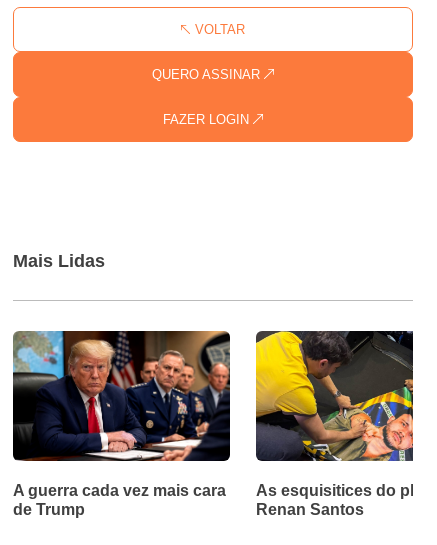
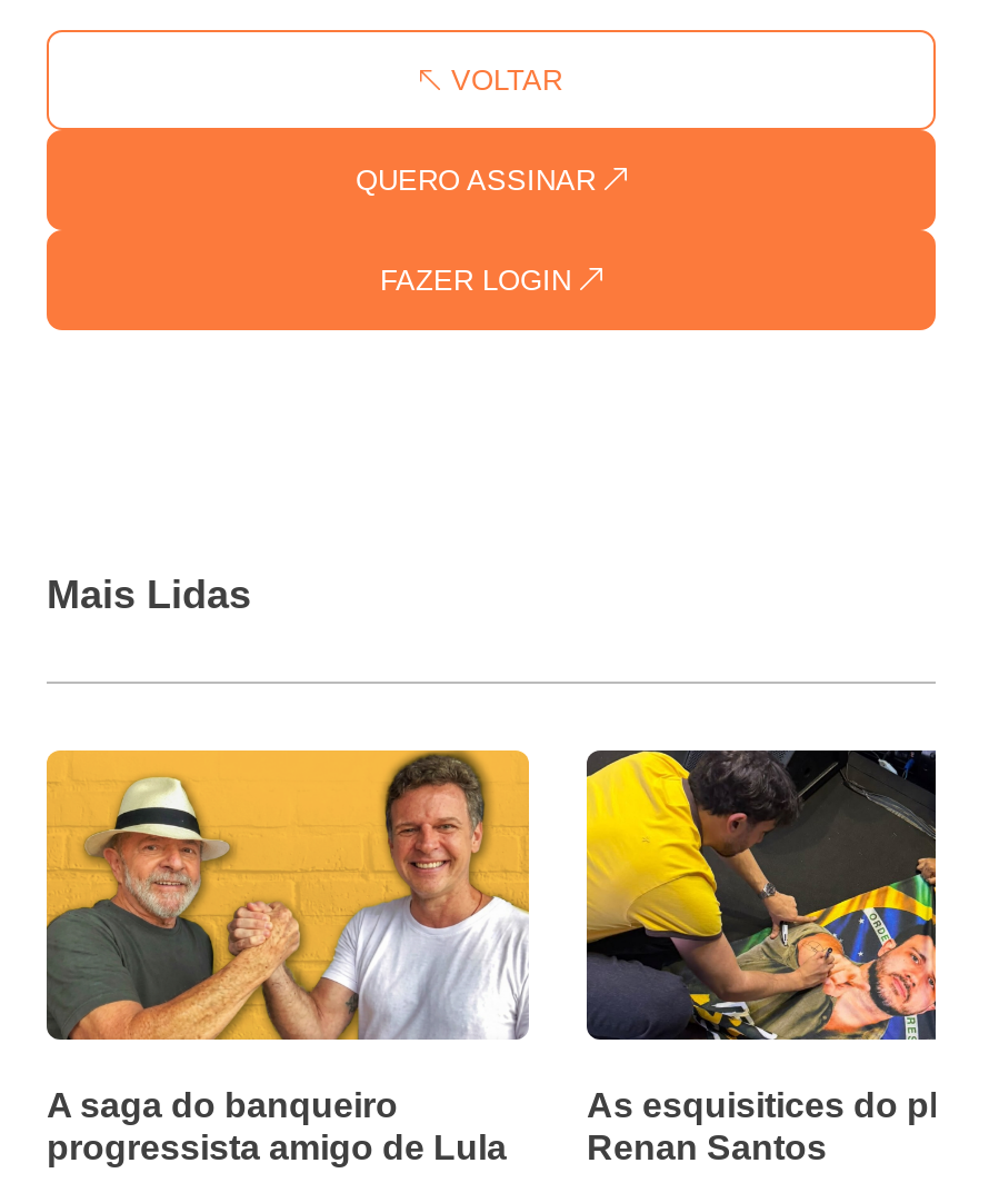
- [image]
- A guerra cada vez mais cara
- de Trump
+ [image]
+ A saga do banqueiro
+ progressista amigo de Lula
